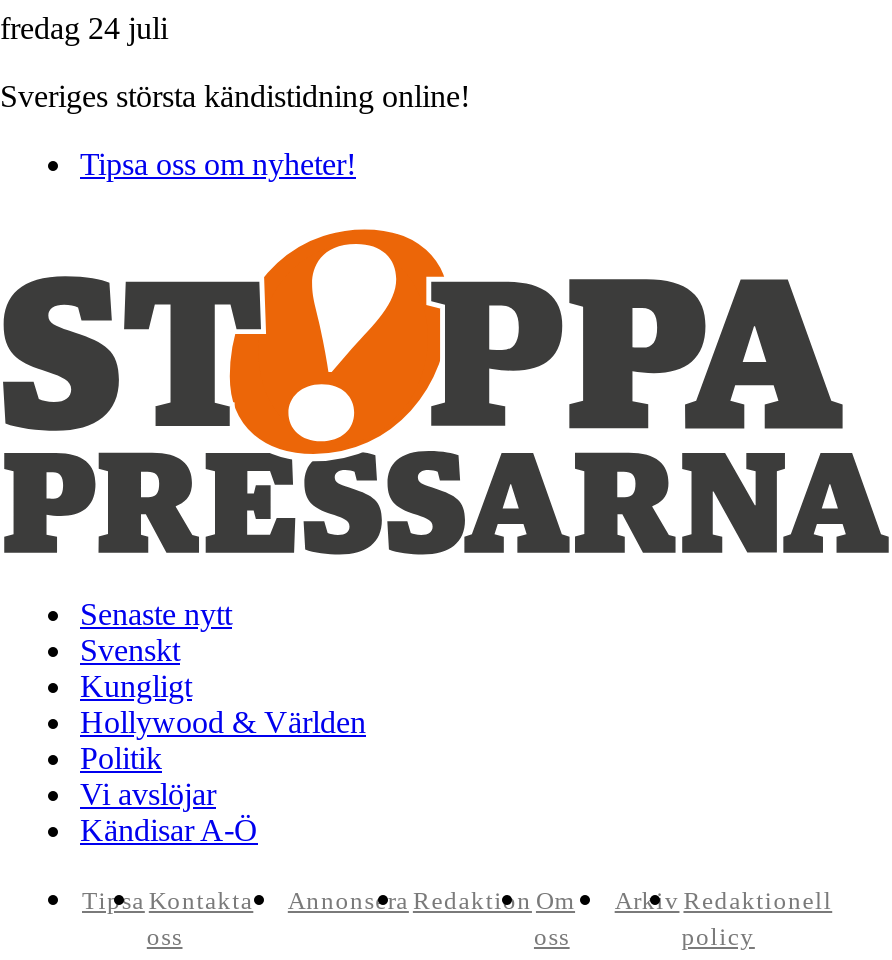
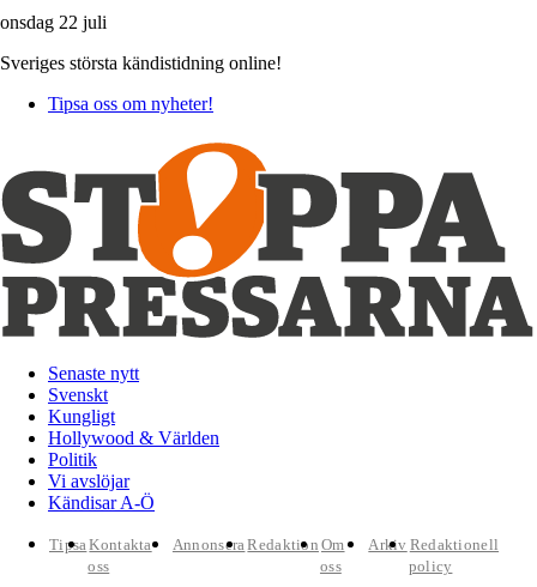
- fredag 24 juli
+ onsdag 22 juli
